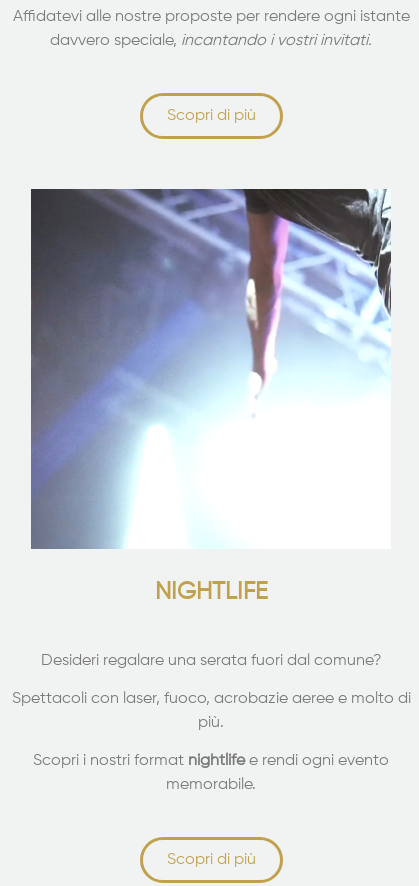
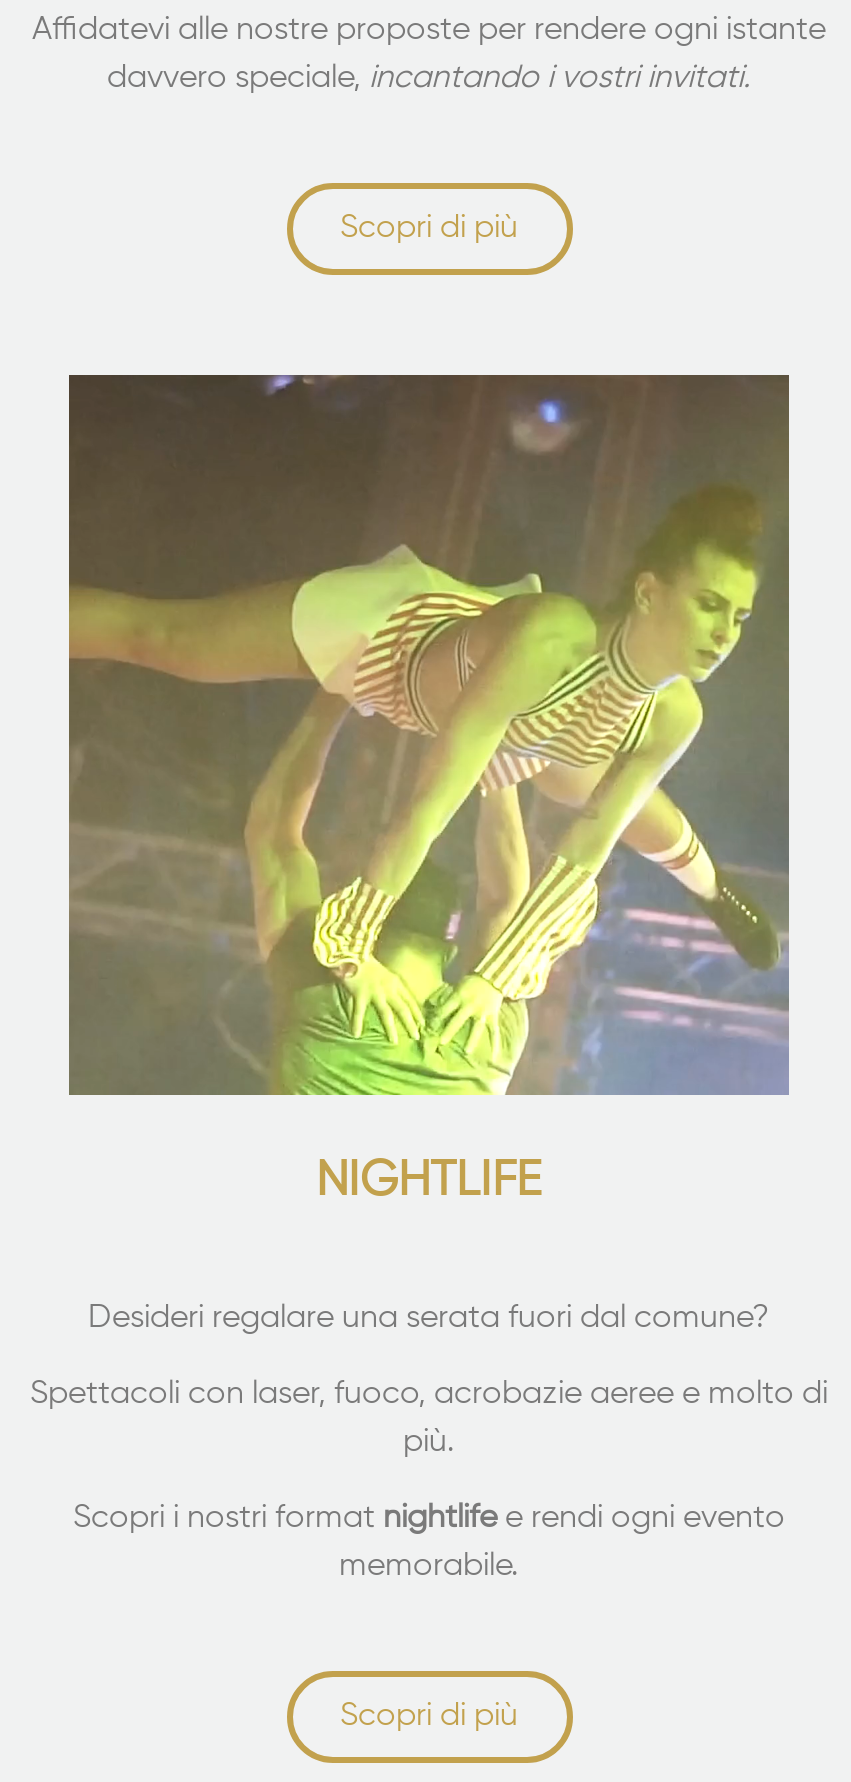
- [image]
+ [image]
